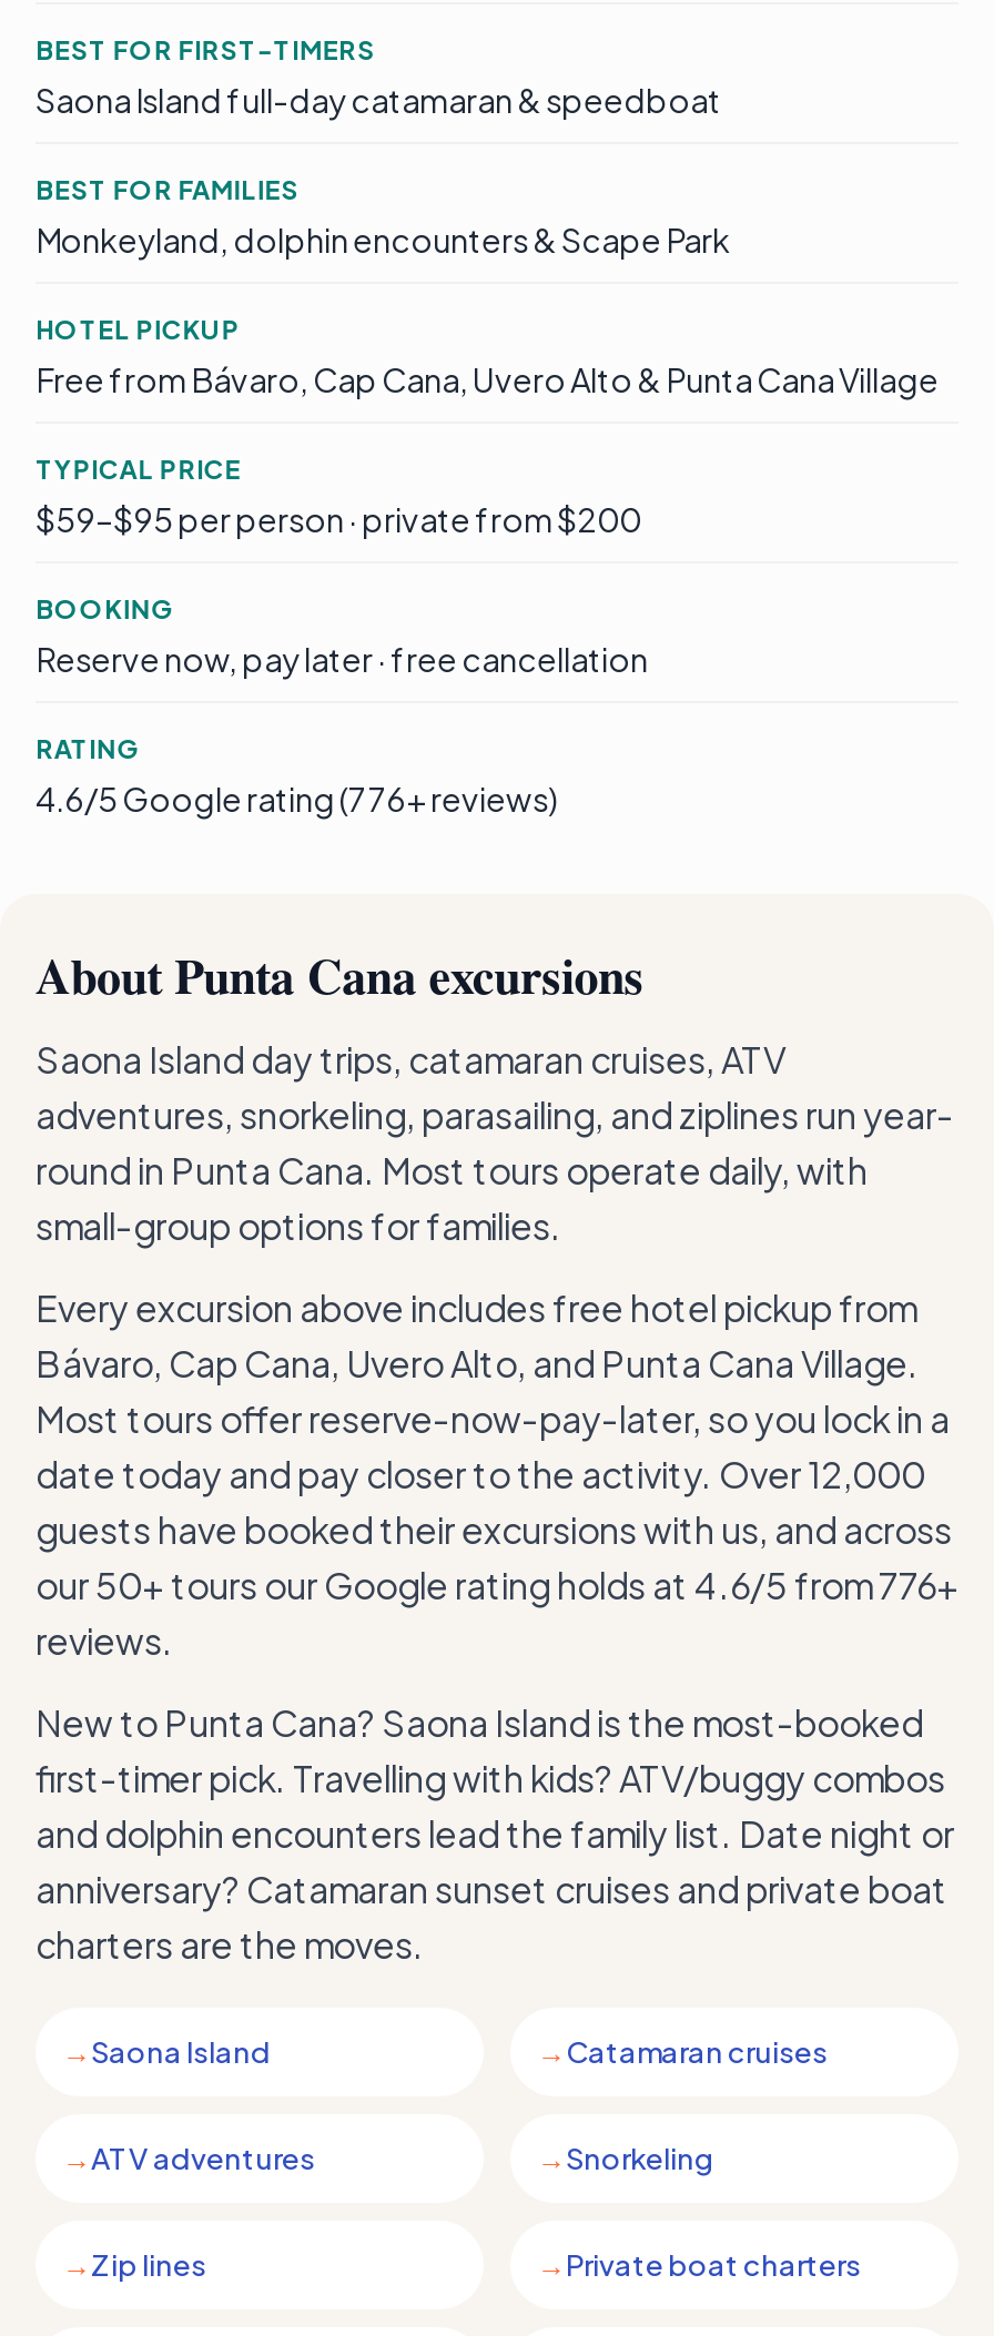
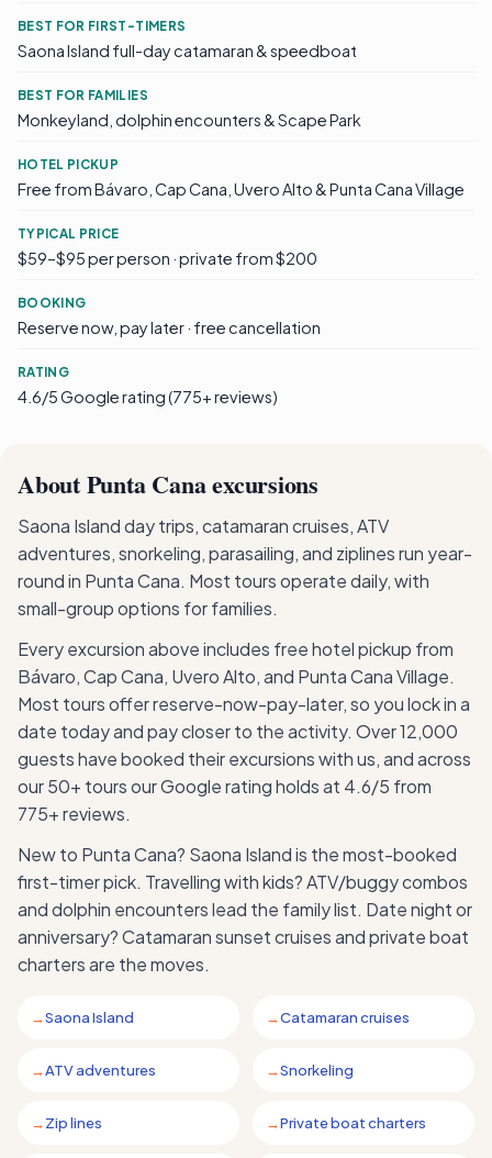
- 4.6/5 Google rating (776+ reviews)
+ 4.6/5 Google rating (775+ reviews)

- our 50+ tours our Google rating holds at 4.6/5 from 776+
- reviews.
+ our 50+ tours our Google rating holds at 4.6/5 from
+ 775+ reviews.
